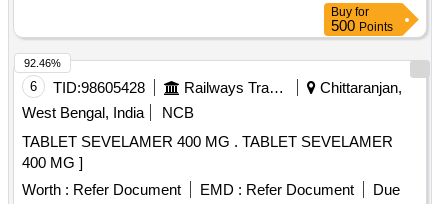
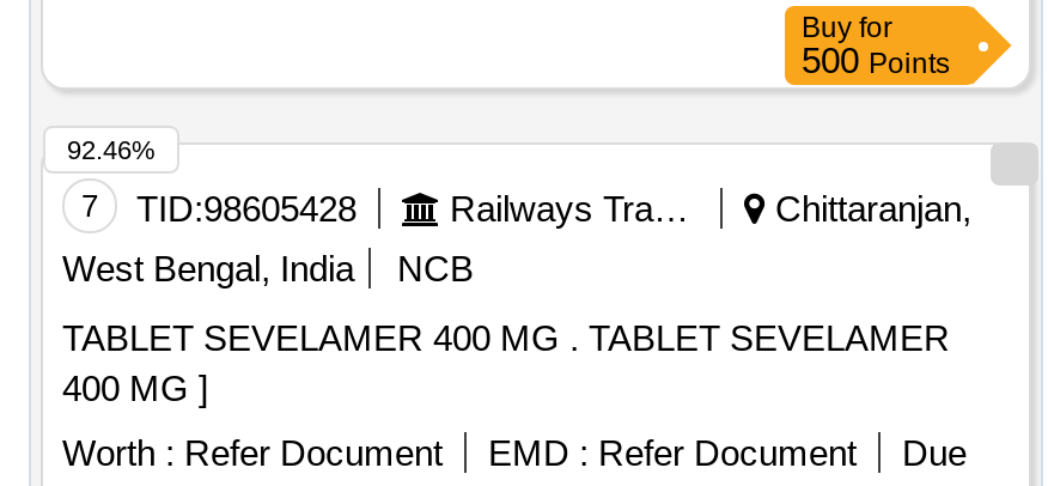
- 6 TID:98605428
+ 7 TID:98605428
